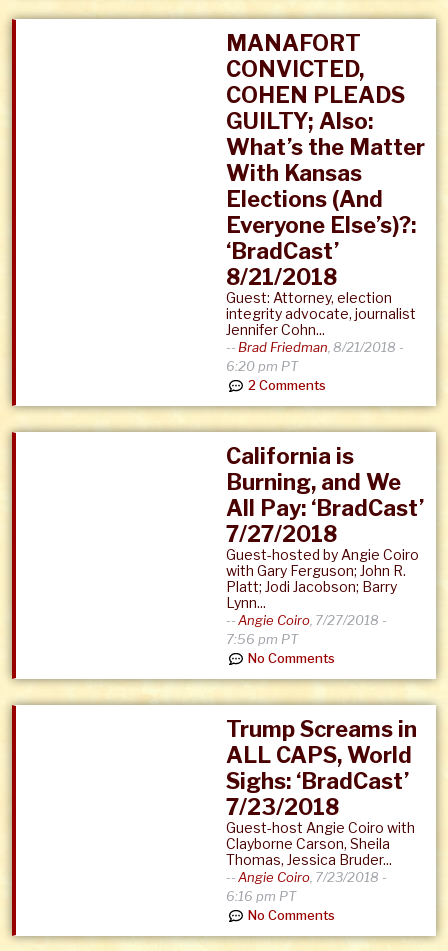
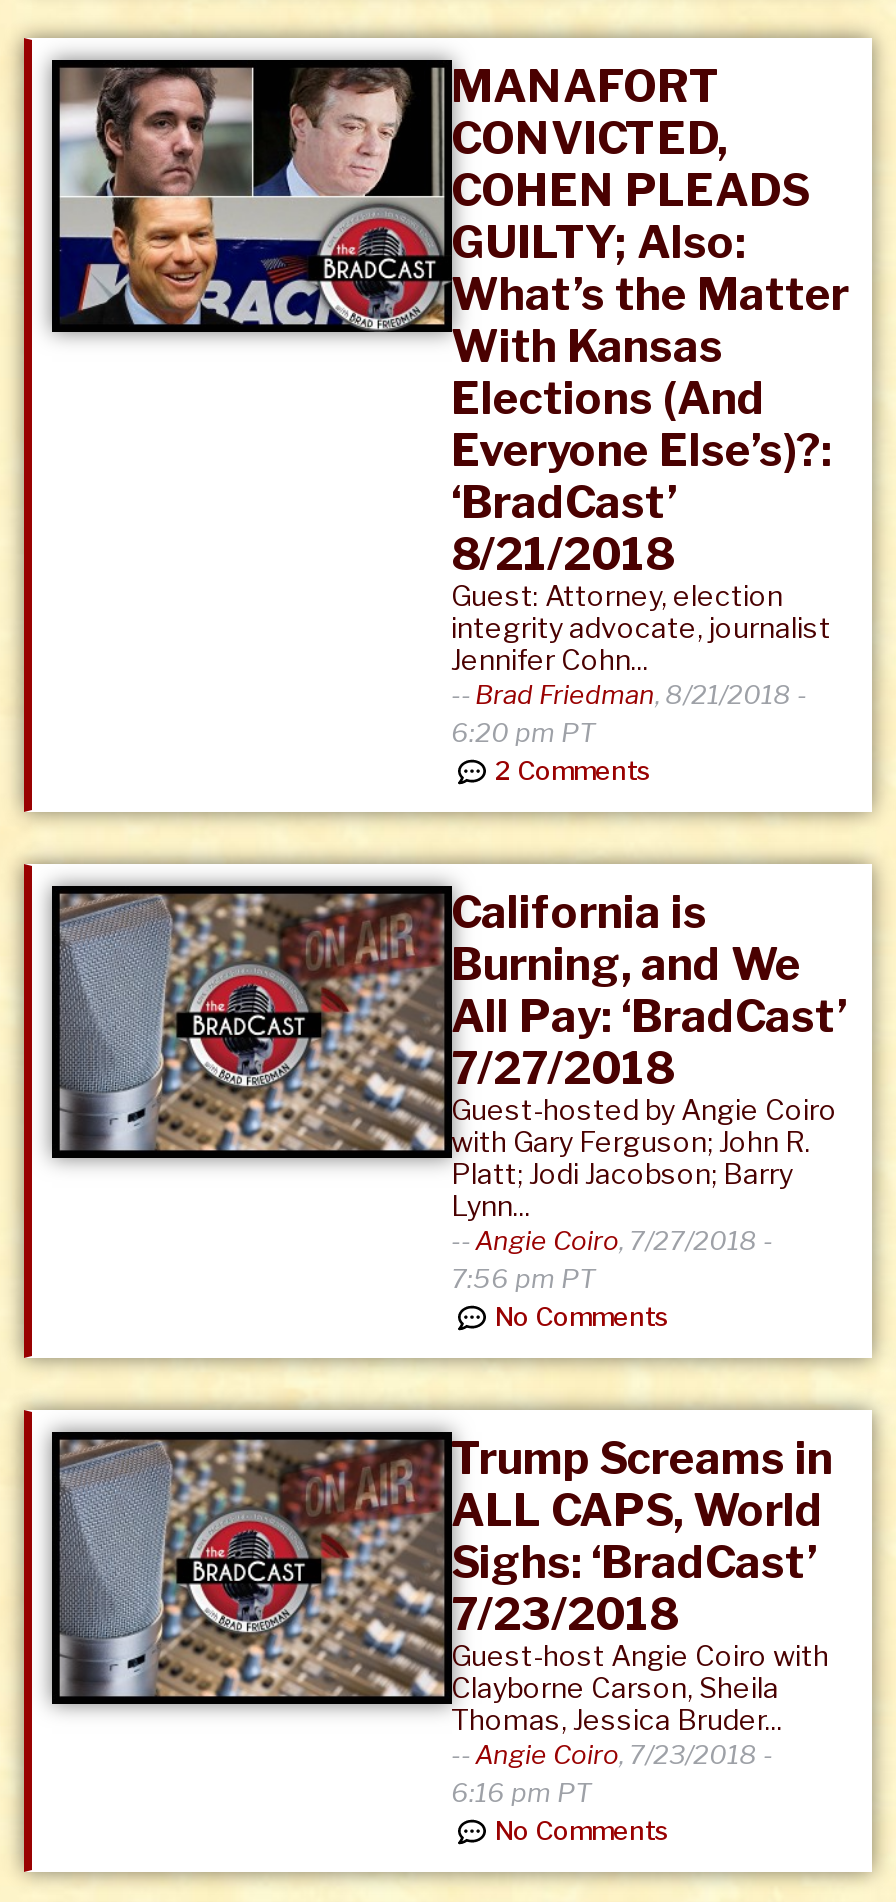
+ [image]

+ [image]

+ [image]
